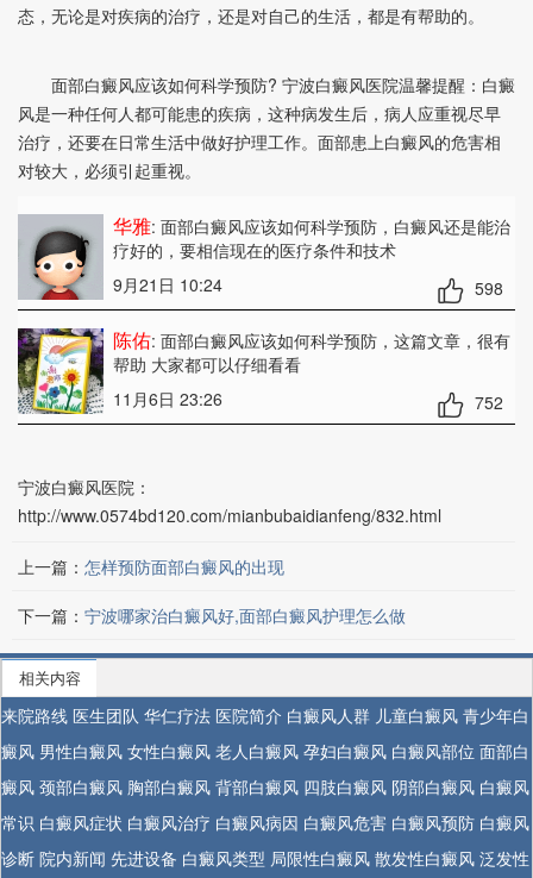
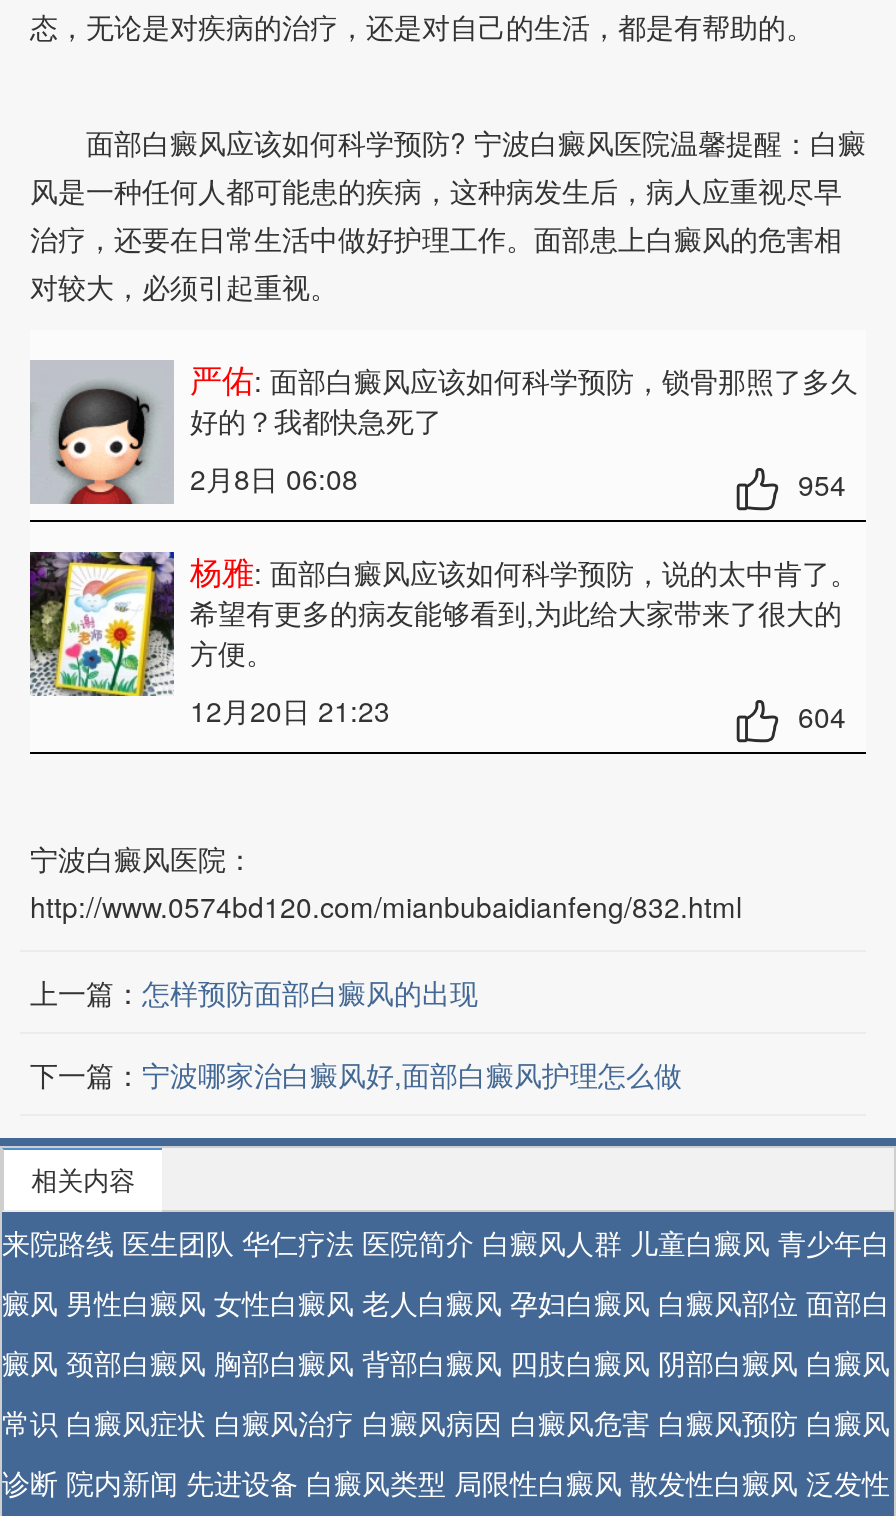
- 华雅: 面部白癜风应该如何科学预防，白癜风还是能治
- 疗好的，要相信现在的医疗条件和技术
- 9月21日 10:24
- 598
+ 严佑: 面部白癜风应该如何科学预防，锁骨那照了多久
+ 好的？我都快急死了
+ 2月8日 06:08
+ 954

- 陈佑: 面部白癜风应该如何科学预防，这篇文章，很有
- 帮助 大家都可以仔细看看
- 11月6日 23:26
- 752
+ 杨雅: 面部白癜风应该如何科学预防，说的太中肯了。
+ 希望有更多的病友能够看到,为此给大家带来了很大的
+ 方便。
+ 12月20日 21:23
+ 604
